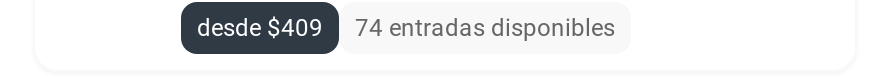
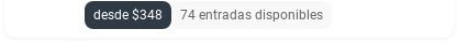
- desde $409 74 entradas disponibles
+ desde $348 74 entradas disponibles
